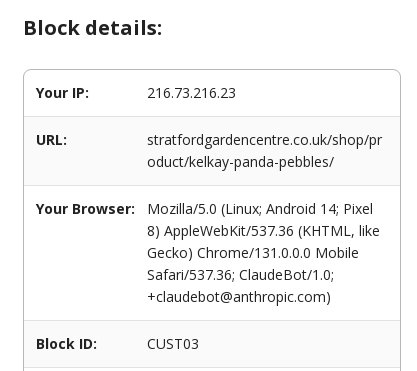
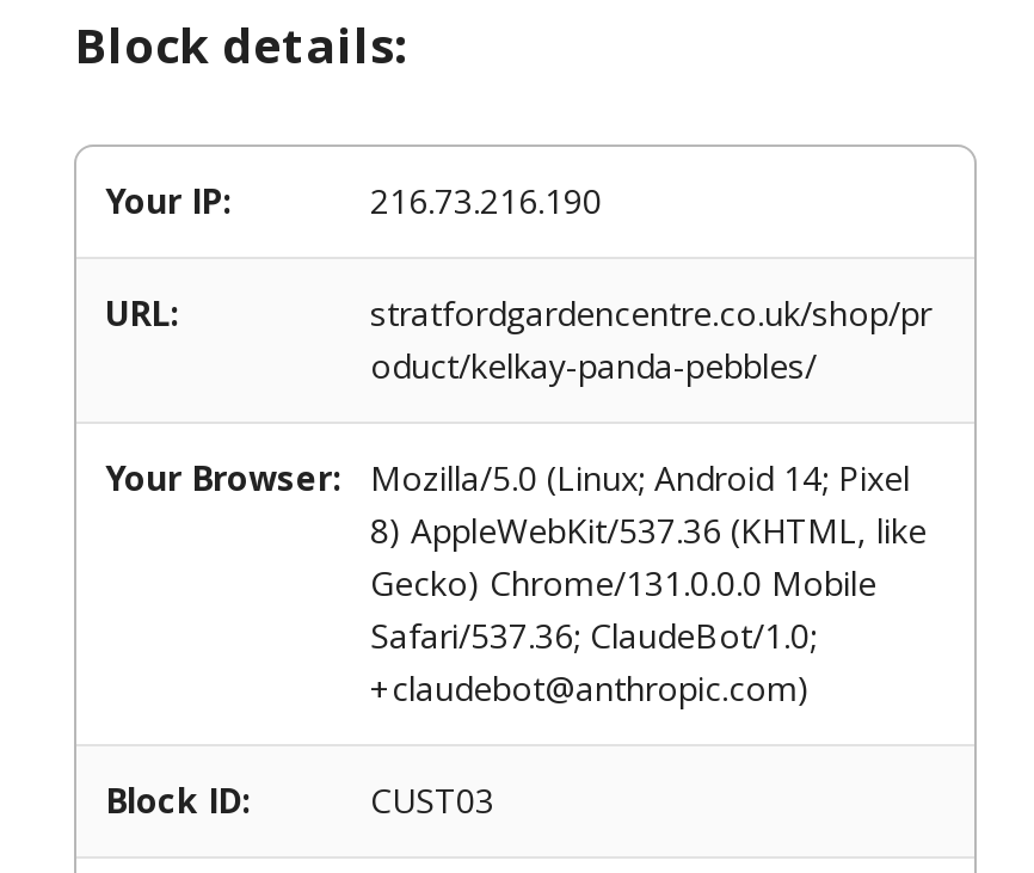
- 216.73.216.23
+ 216.73.216.190
